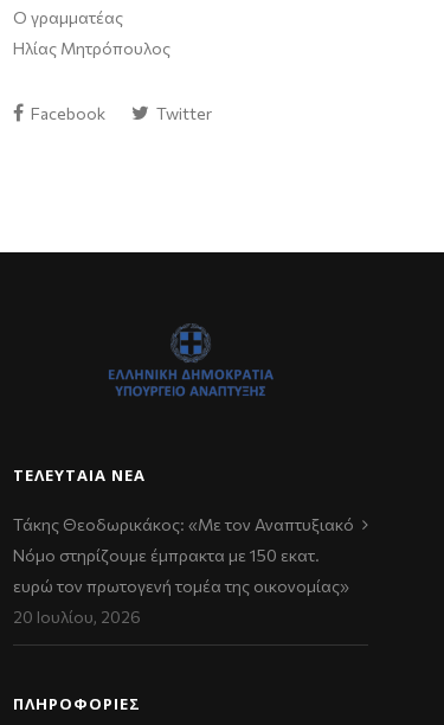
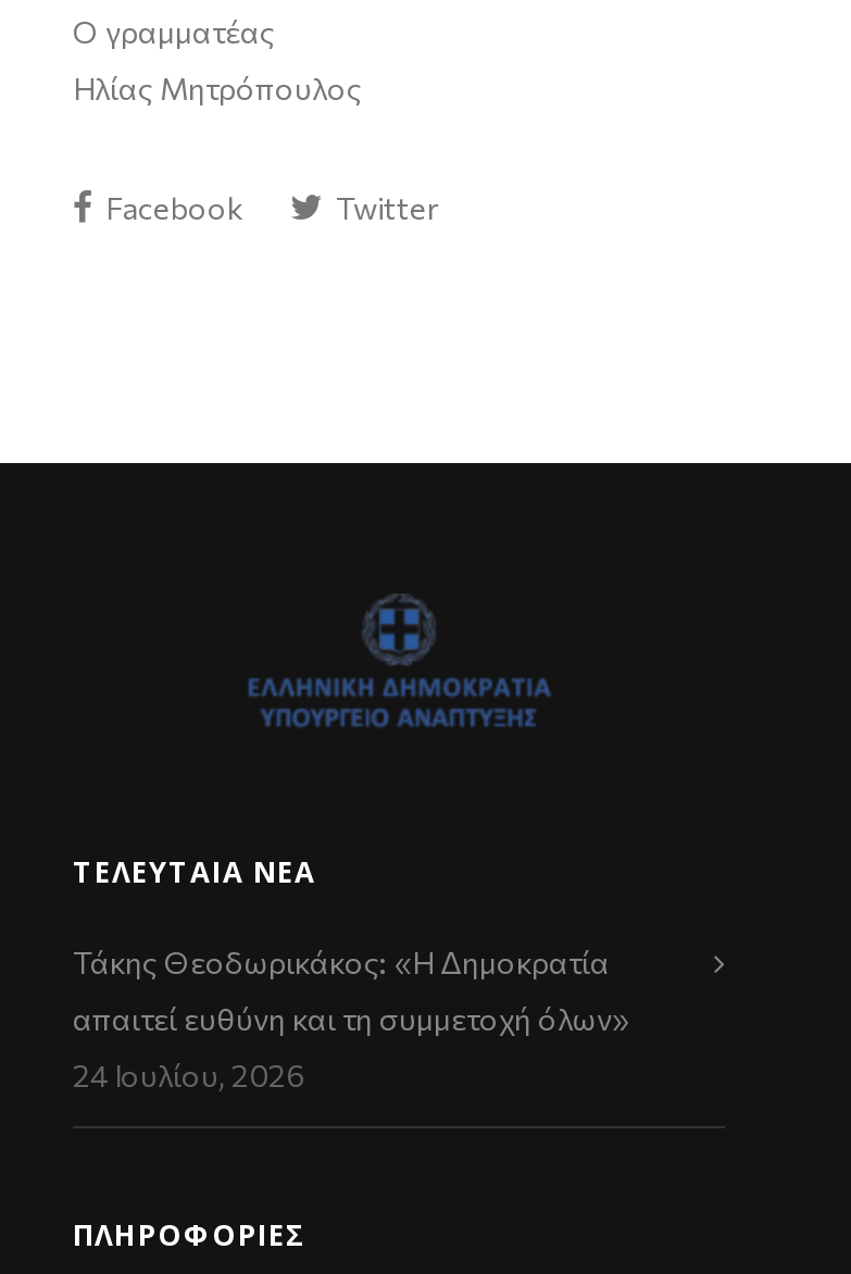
- Τάκης Θεοδωρικάκος: «Με τον Αναπτυξιακό
- Νόμο στηρίζουμε έμπρακτα με 150 εκατ.
- ευρώ τον πρωτογενή τομέα της οικονομίας»
- 20 Ιουλίου, 2026
+ Τάκης Θεοδωρικάκος: «Η Δημοκρατία
+ απαιτεί ευθύνη και τη συμμετοχή όλων»
+ 24 Ιουλίου, 2026
